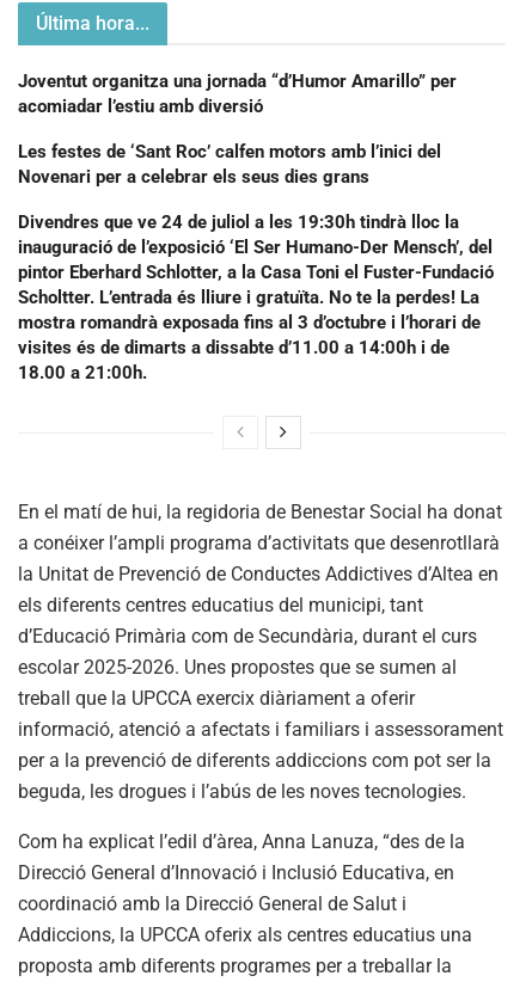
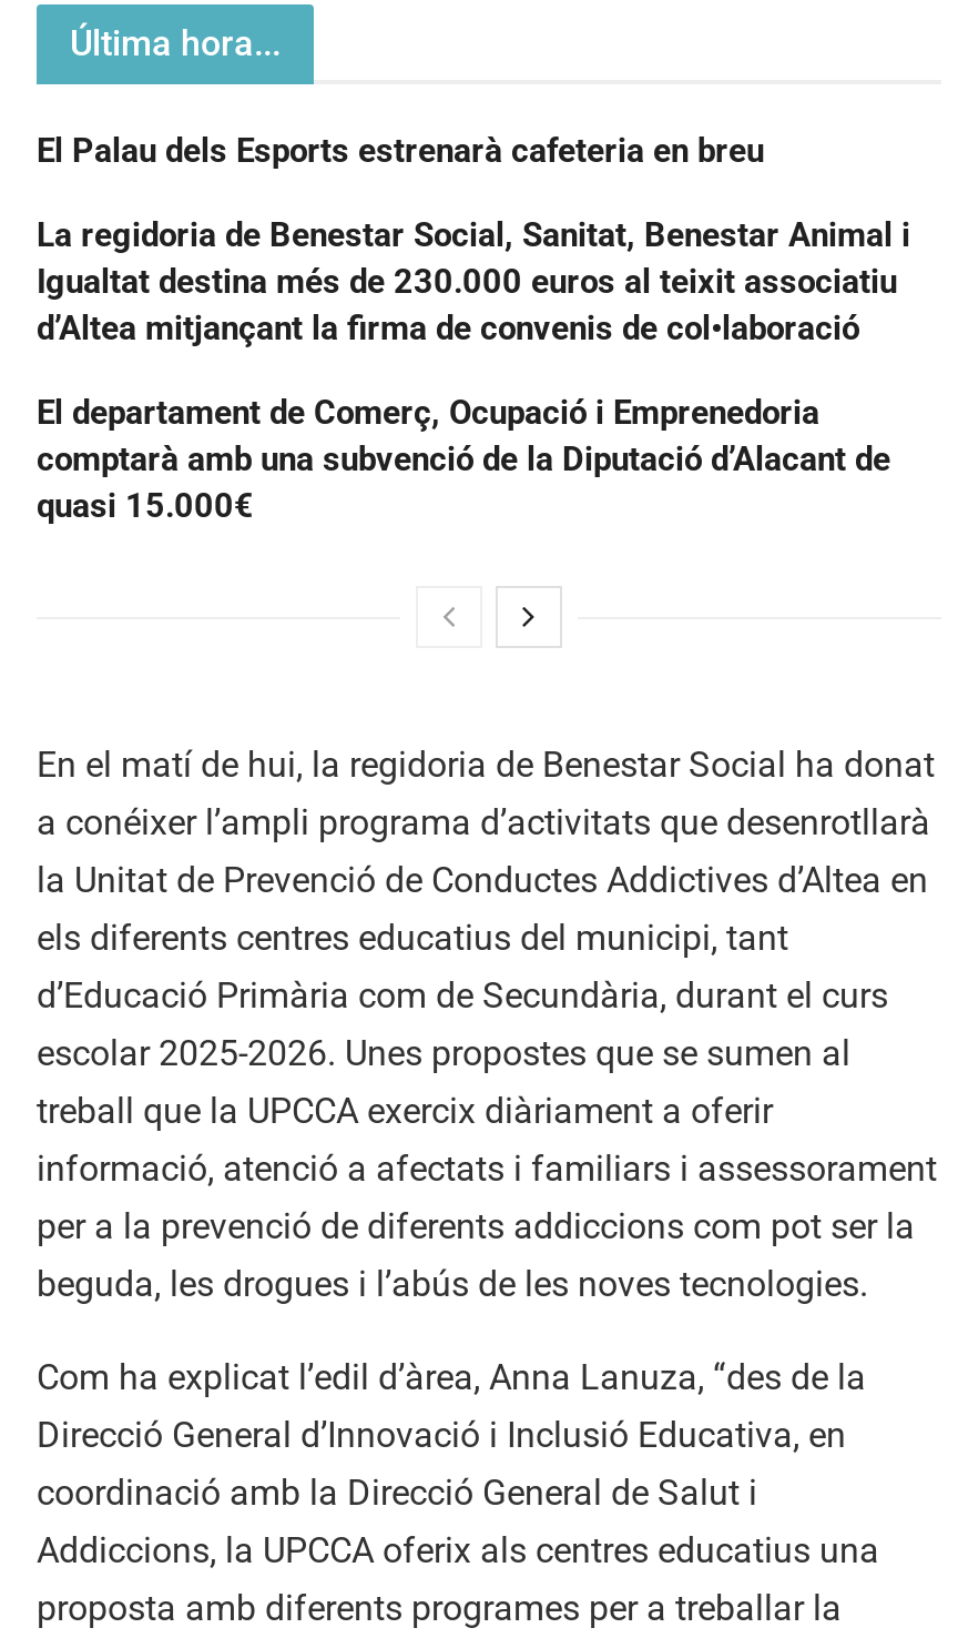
- Joventut organitza una jornada “d’Humor Amarillo” per
- acomiadar l’estiu amb diversió
+ El Palau dels Esports estrenarà cafeteria en breu

- Les festes de ‘Sant Roc’ calfen motors amb l’inici del
- Novenari per a celebrar els seus dies grans
+ La regidoria de Benestar Social, Sanitat, Benestar Animal i
+ Igualtat destina més de 230.000 euros al teixit associatiu
+ d’Altea mitjançant la firma de convenis de col•laboració

- Divendres que ve 24 de juliol a les 19:30h tindrà lloc la
- inauguració de l’exposició ‘El Ser Humano-Der Mensch’, del
- pintor Eberhard Schlotter, a la Casa Toni el Fuster-Fundació
- Scholtter. L’entrada és lliure i gratuïta. No te la perdes! La
- mostra romandrà exposada fins al 3 d’octubre i l’horari de
- visites és de dimarts a dissabte d’11.00 a 14:00h i de
- 18.00 a 21:00h.
+ El departament de Comerç, Ocupació i Emprenedoria
+ comptarà amb una subvenció de la Diputació d’Alacant de
+ quasi 15.000€
